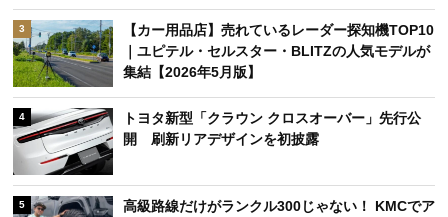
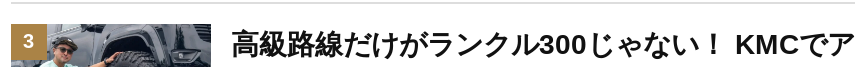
- [image]
- 【カー用品店】売れているレーダー探知機TOP10
- ｜ユピテル・セルスター・BLITZの人気モデルが
- 集結【2026年5月版】
- 4
- トヨタ新型「クラウン クロスオーバー」先行公
- 開 刷新リアデザインを初披露

- [image]
- 5
